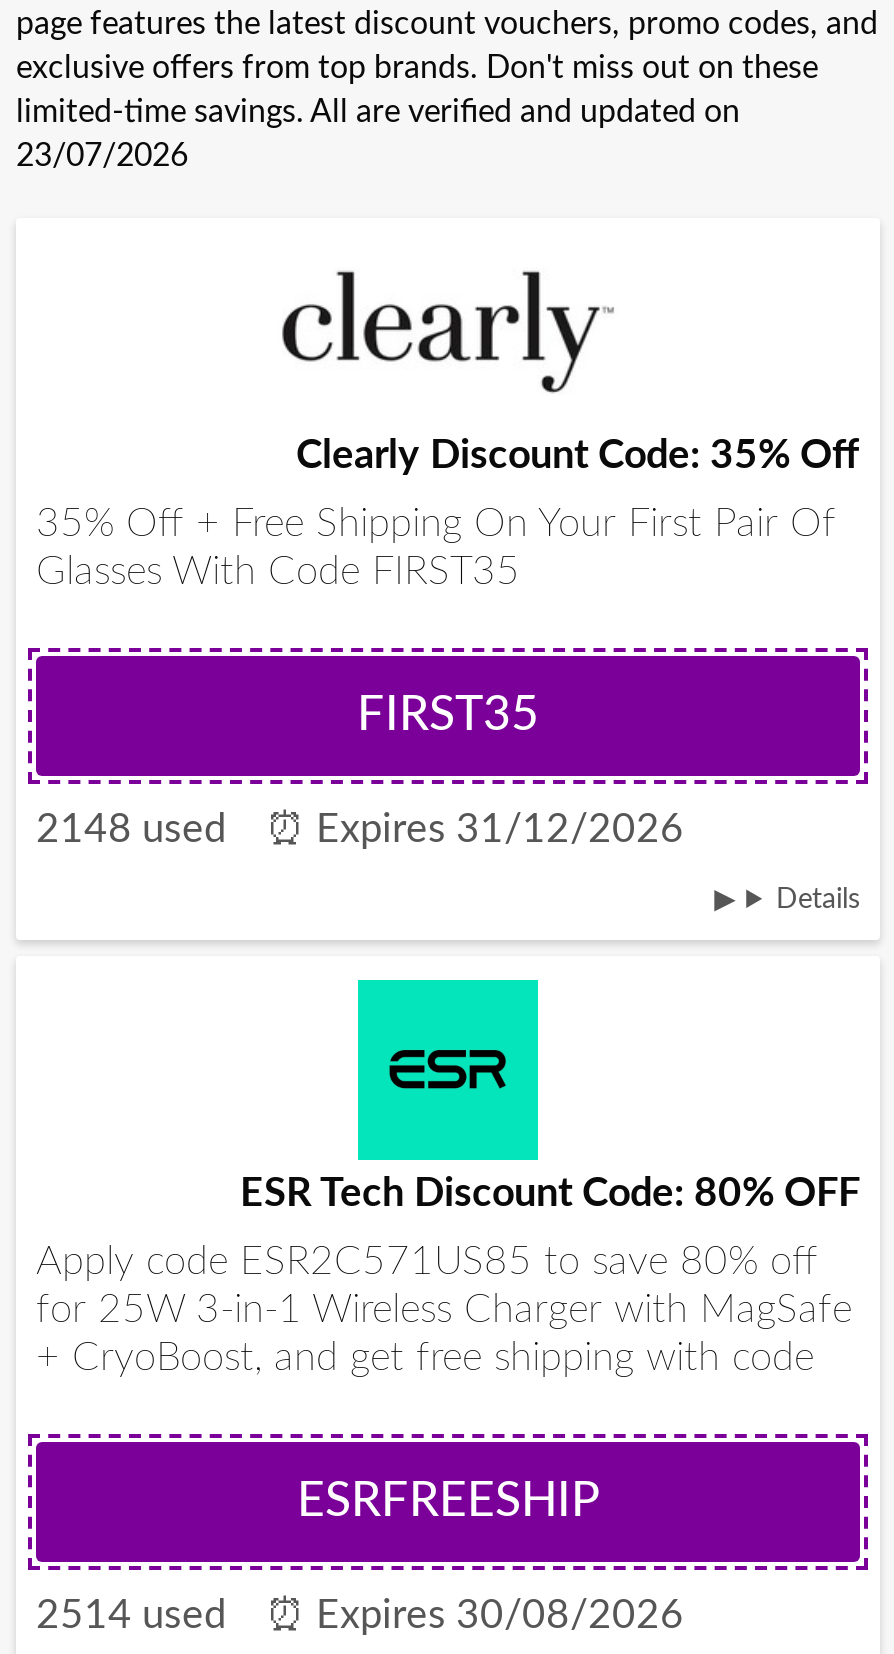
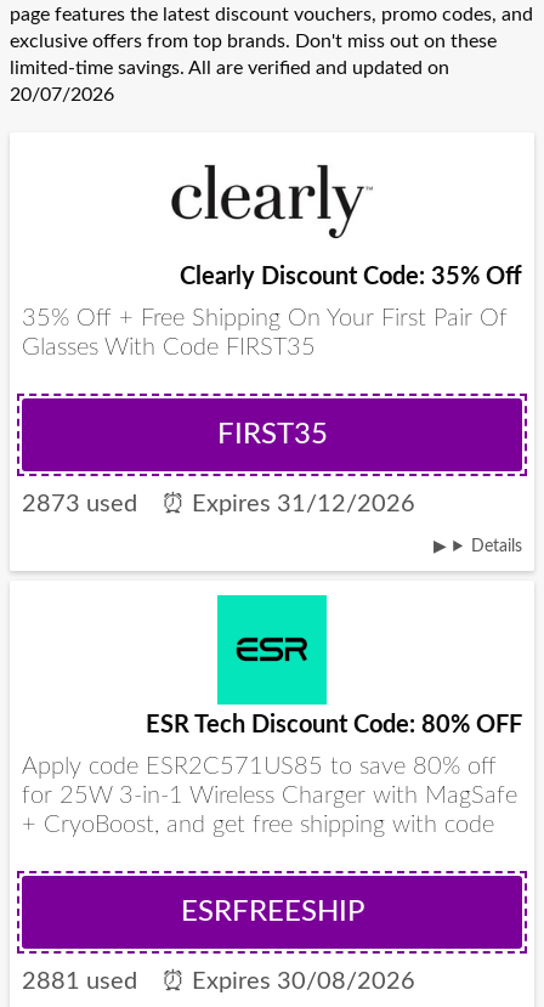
- 23/07/2026
+ 20/07/2026

- 2148 used
+ 2873 used

- 2514 used
+ 2881 used
